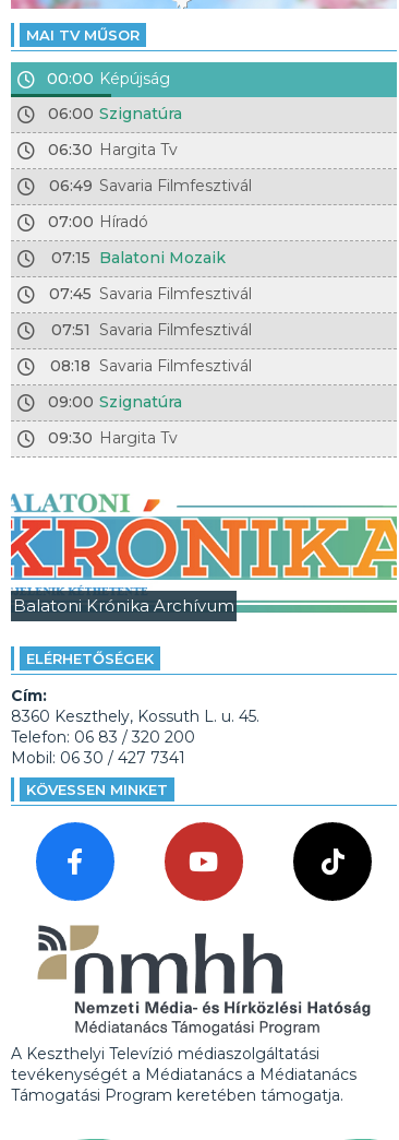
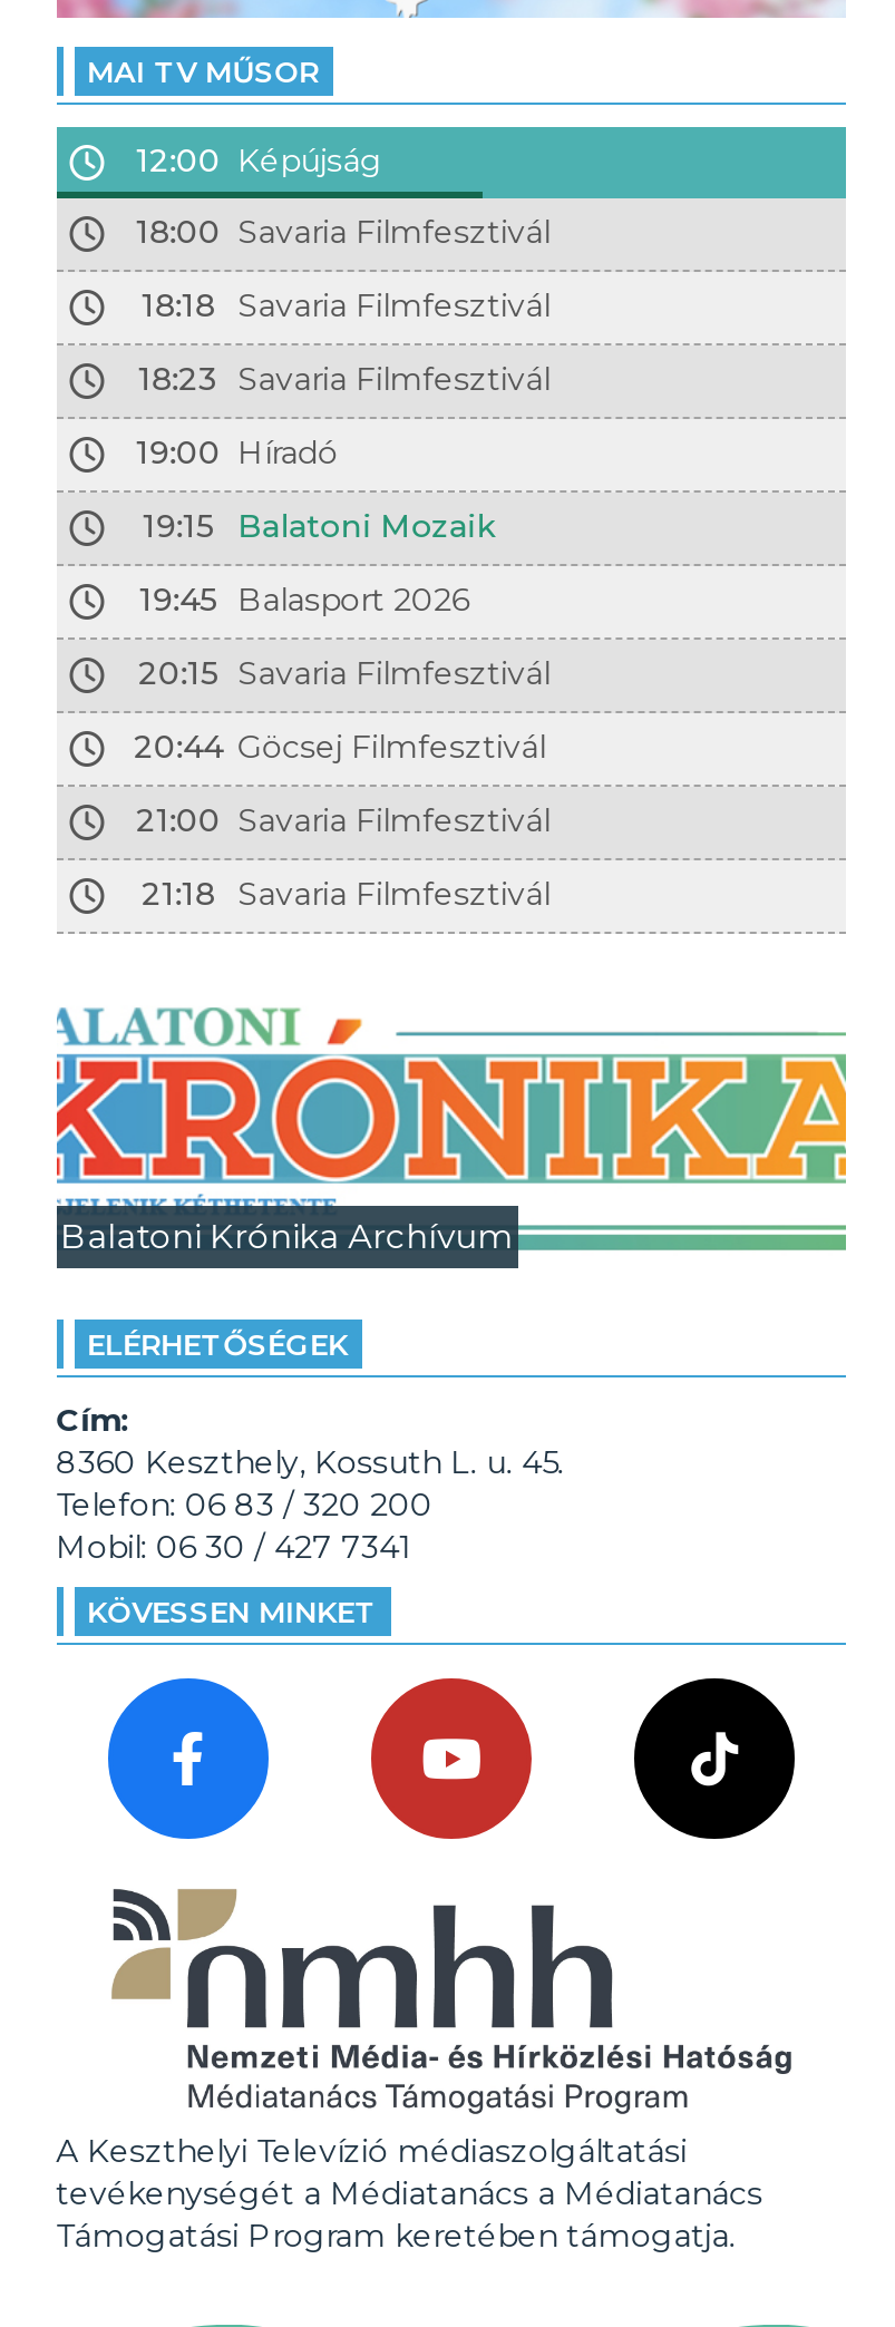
- 00:00 Képújság
+ 12:00 Képújság

- 06:00 Szignatúra
+ 18:00 Savaria Filmfesztivál

- 06:30 Hargita Tv
+ 18:18 Savaria Filmfesztivál

- 06:49 Savaria Filmfesztivál
+ 18:23 Savaria Filmfesztivál

- 07:00 Híradó
+ 19:00 Híradó

- 07:15 Balatoni Mozaik
+ 19:15 Balatoni Mozaik

- 07:45 Savaria Filmfesztivál
+ 19:45 Balasport 2026

- 07:51 Savaria Filmfesztivál
+ 20:15 Savaria Filmfesztivál

- 08:18 Savaria Filmfesztivál
+ 20:44 Göcsej Filmfesztivál

- 09:00 Szignatúra
+ 21:00 Savaria Filmfesztivál

- 09:30 Hargita Tv
+ 21:18 Savaria Filmfesztivál
